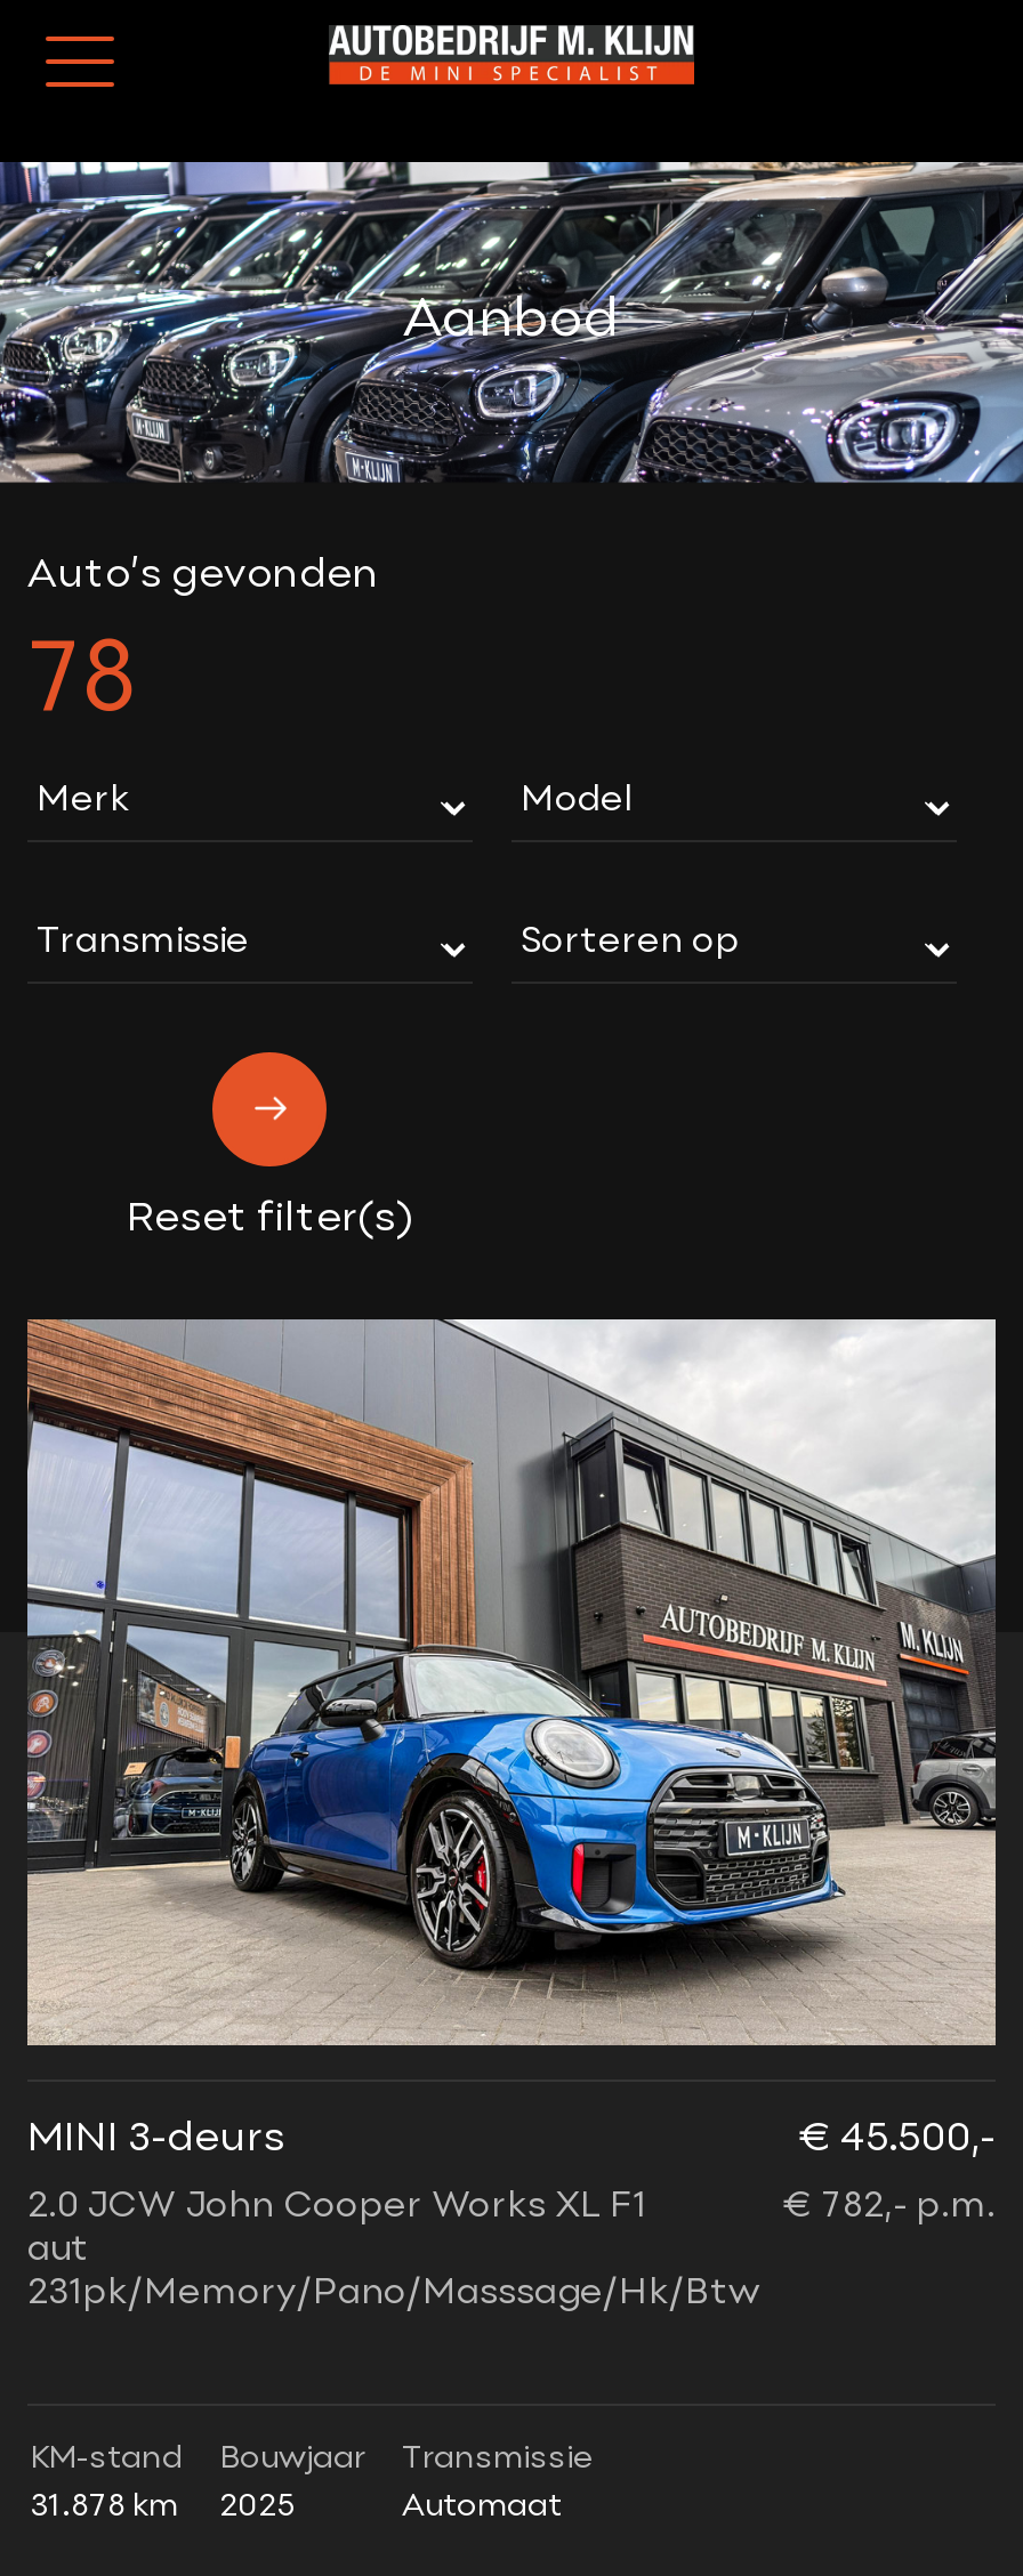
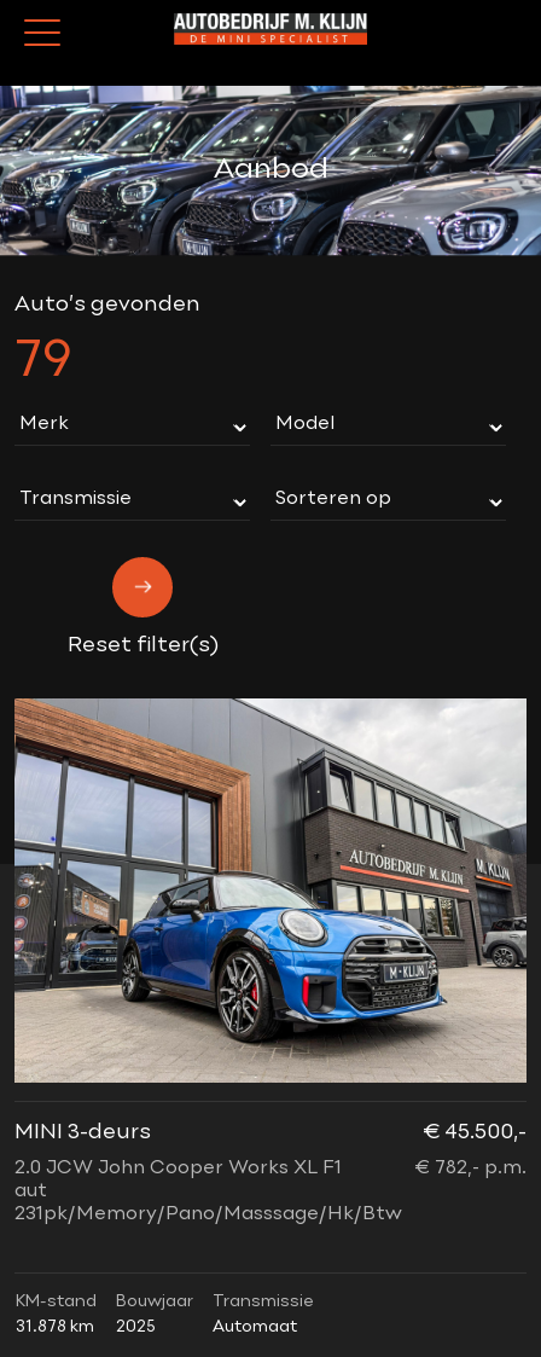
- 78
+ 79
